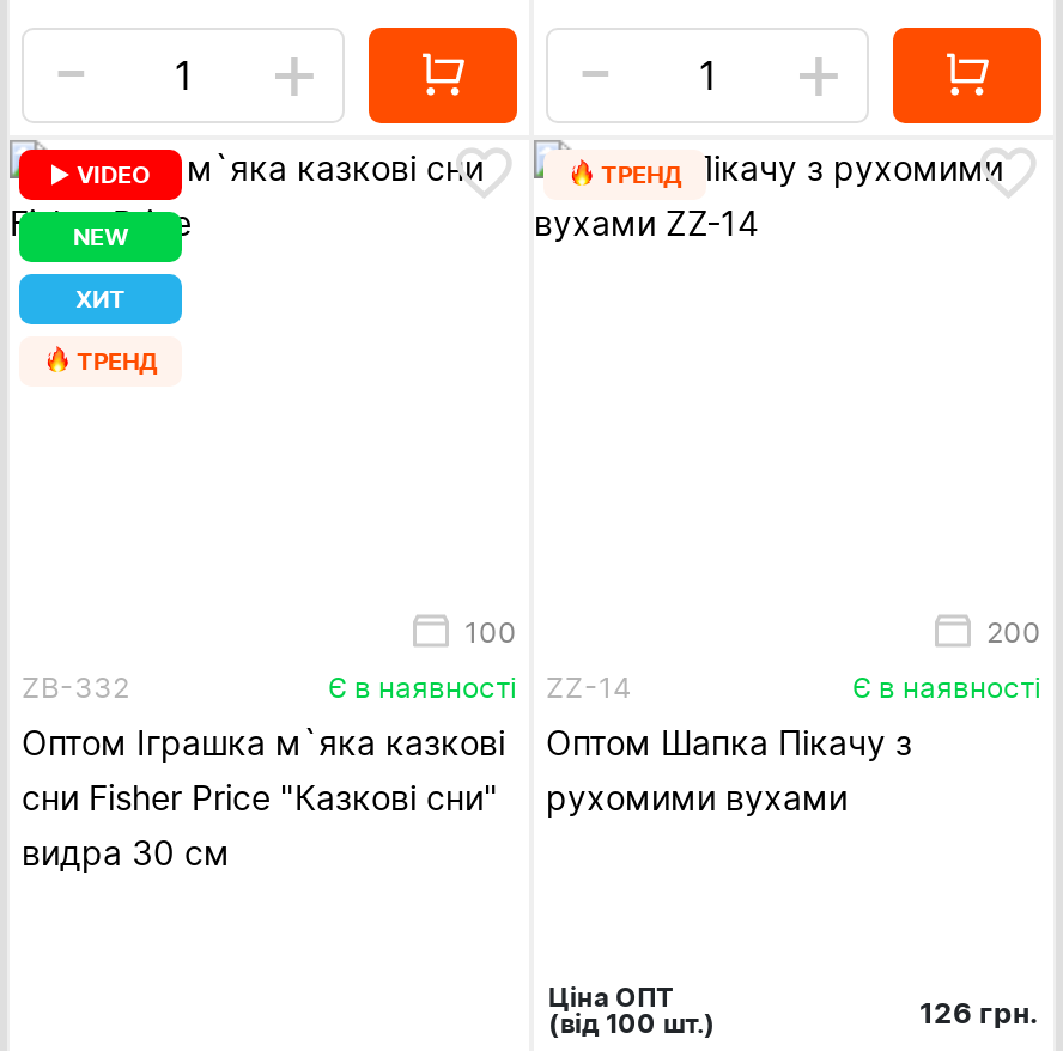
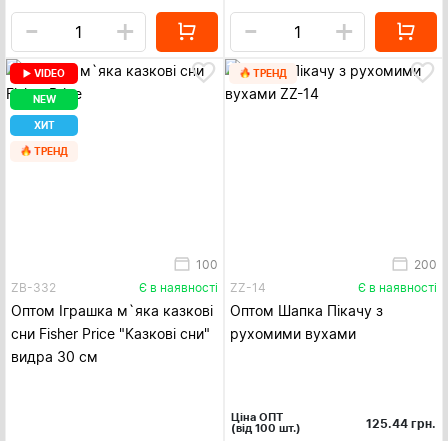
- 126 грн.
+ 125.44 грн.
